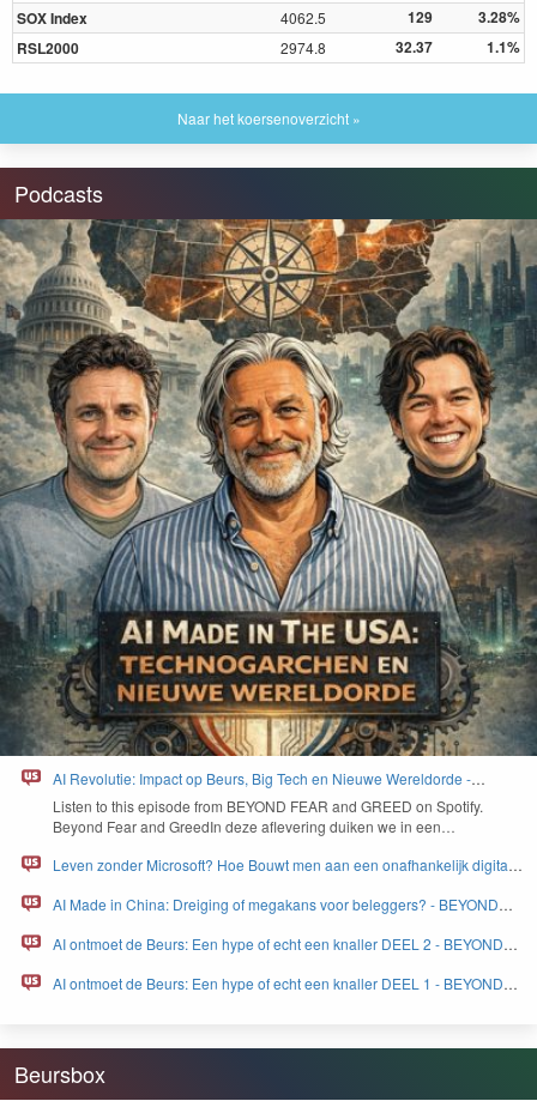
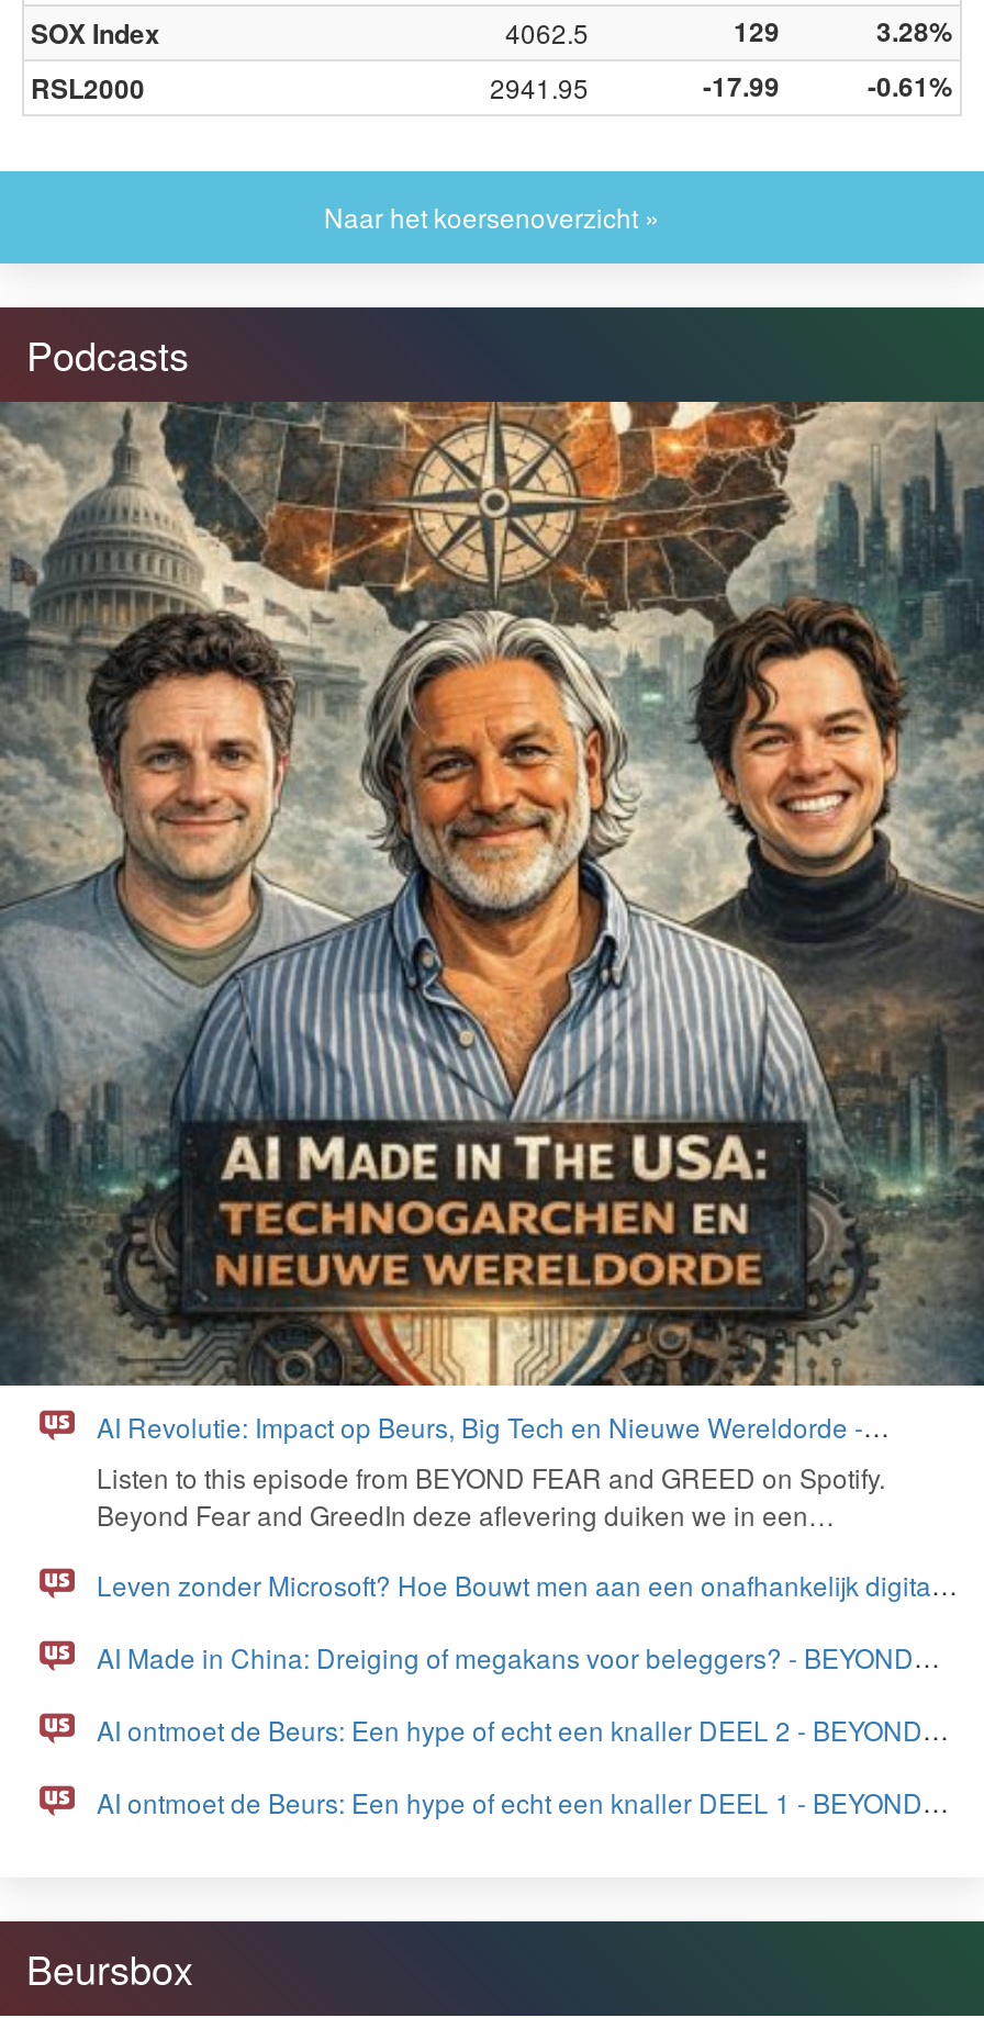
- 2974.8
+ 2941.95

- 32.37
+ -17.99

- 1.1%
+ -0.61%
